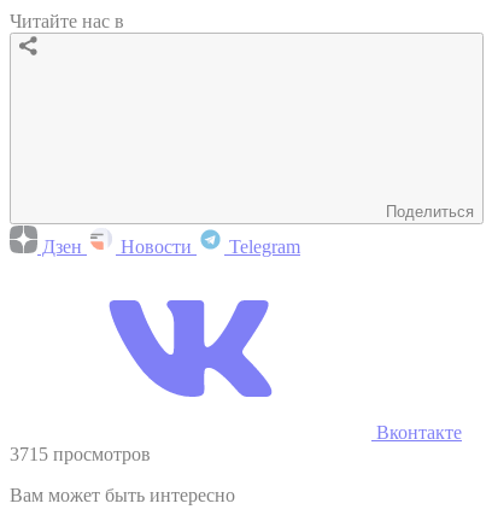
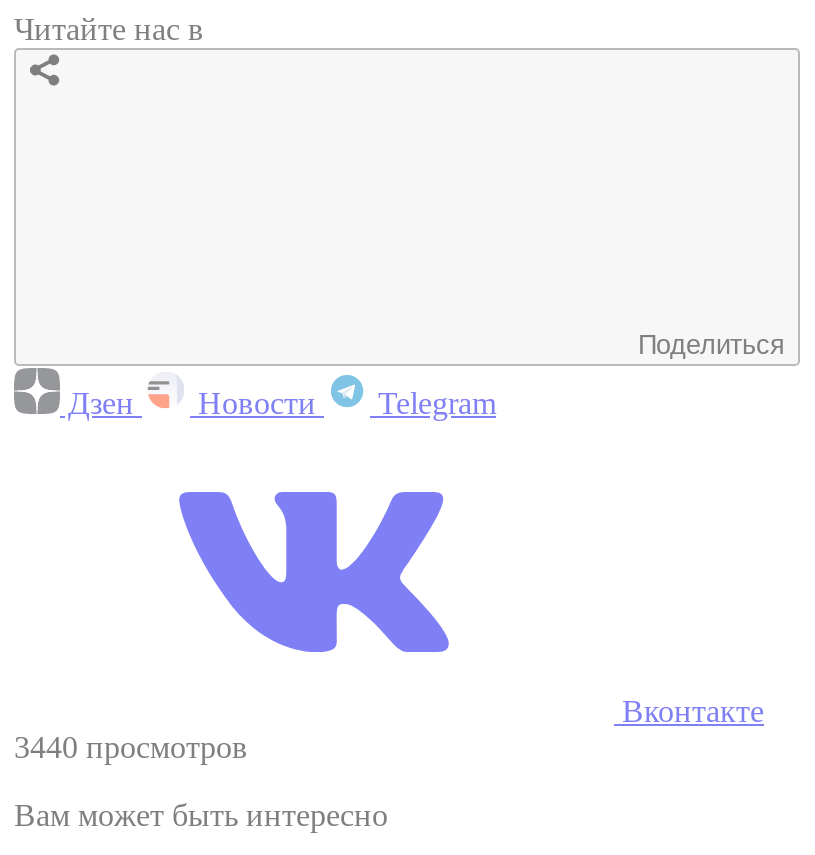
- 3715 просмотров
+ 3440 просмотров
